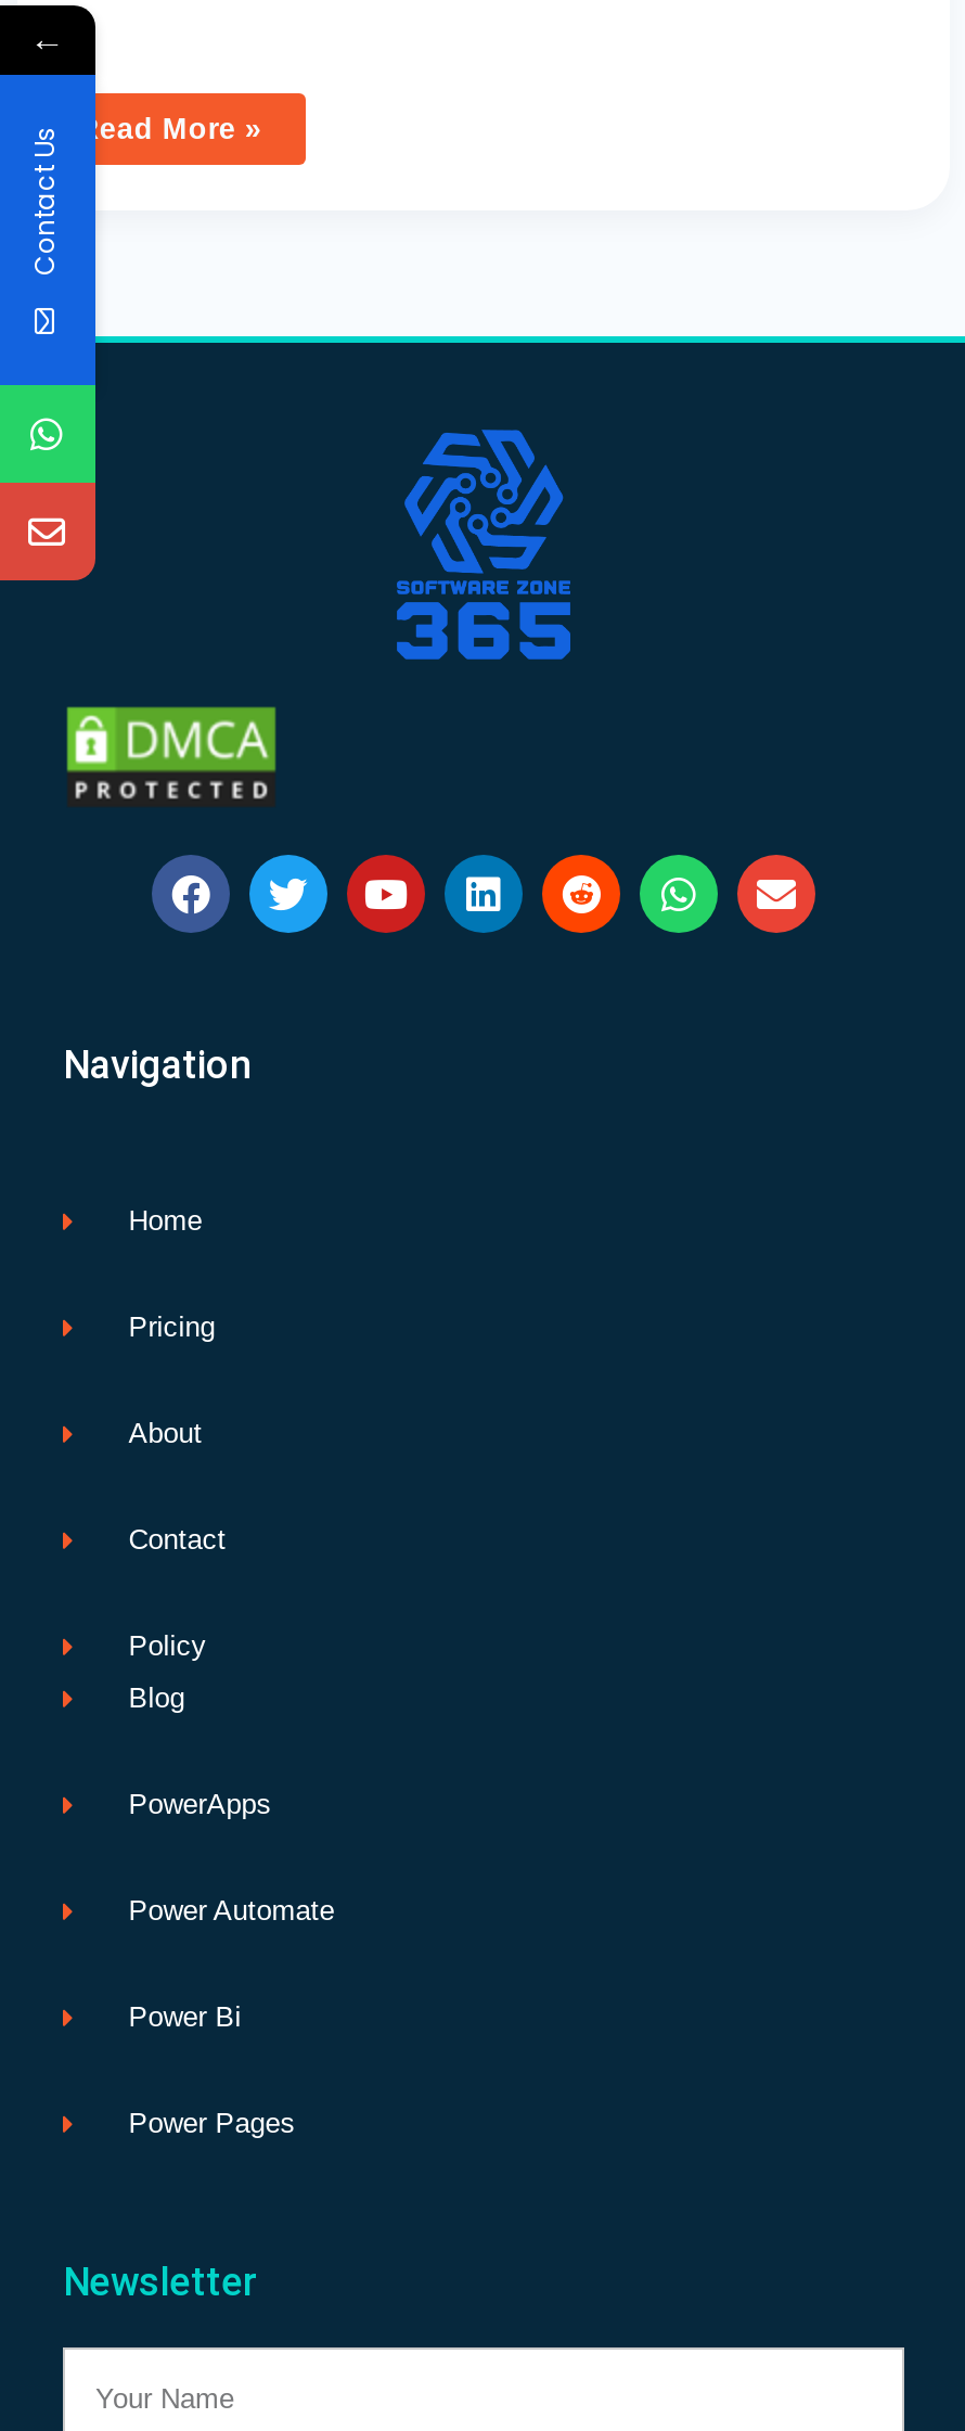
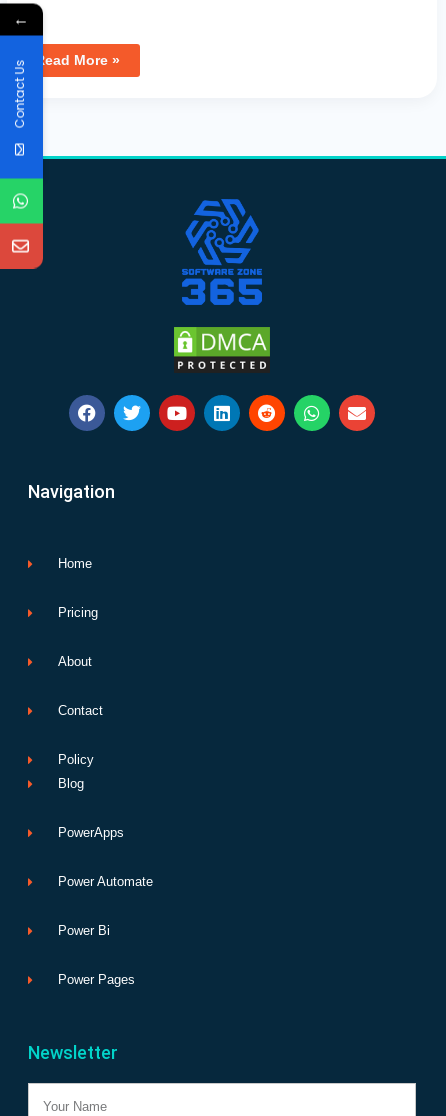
+ [image]

- [image]
